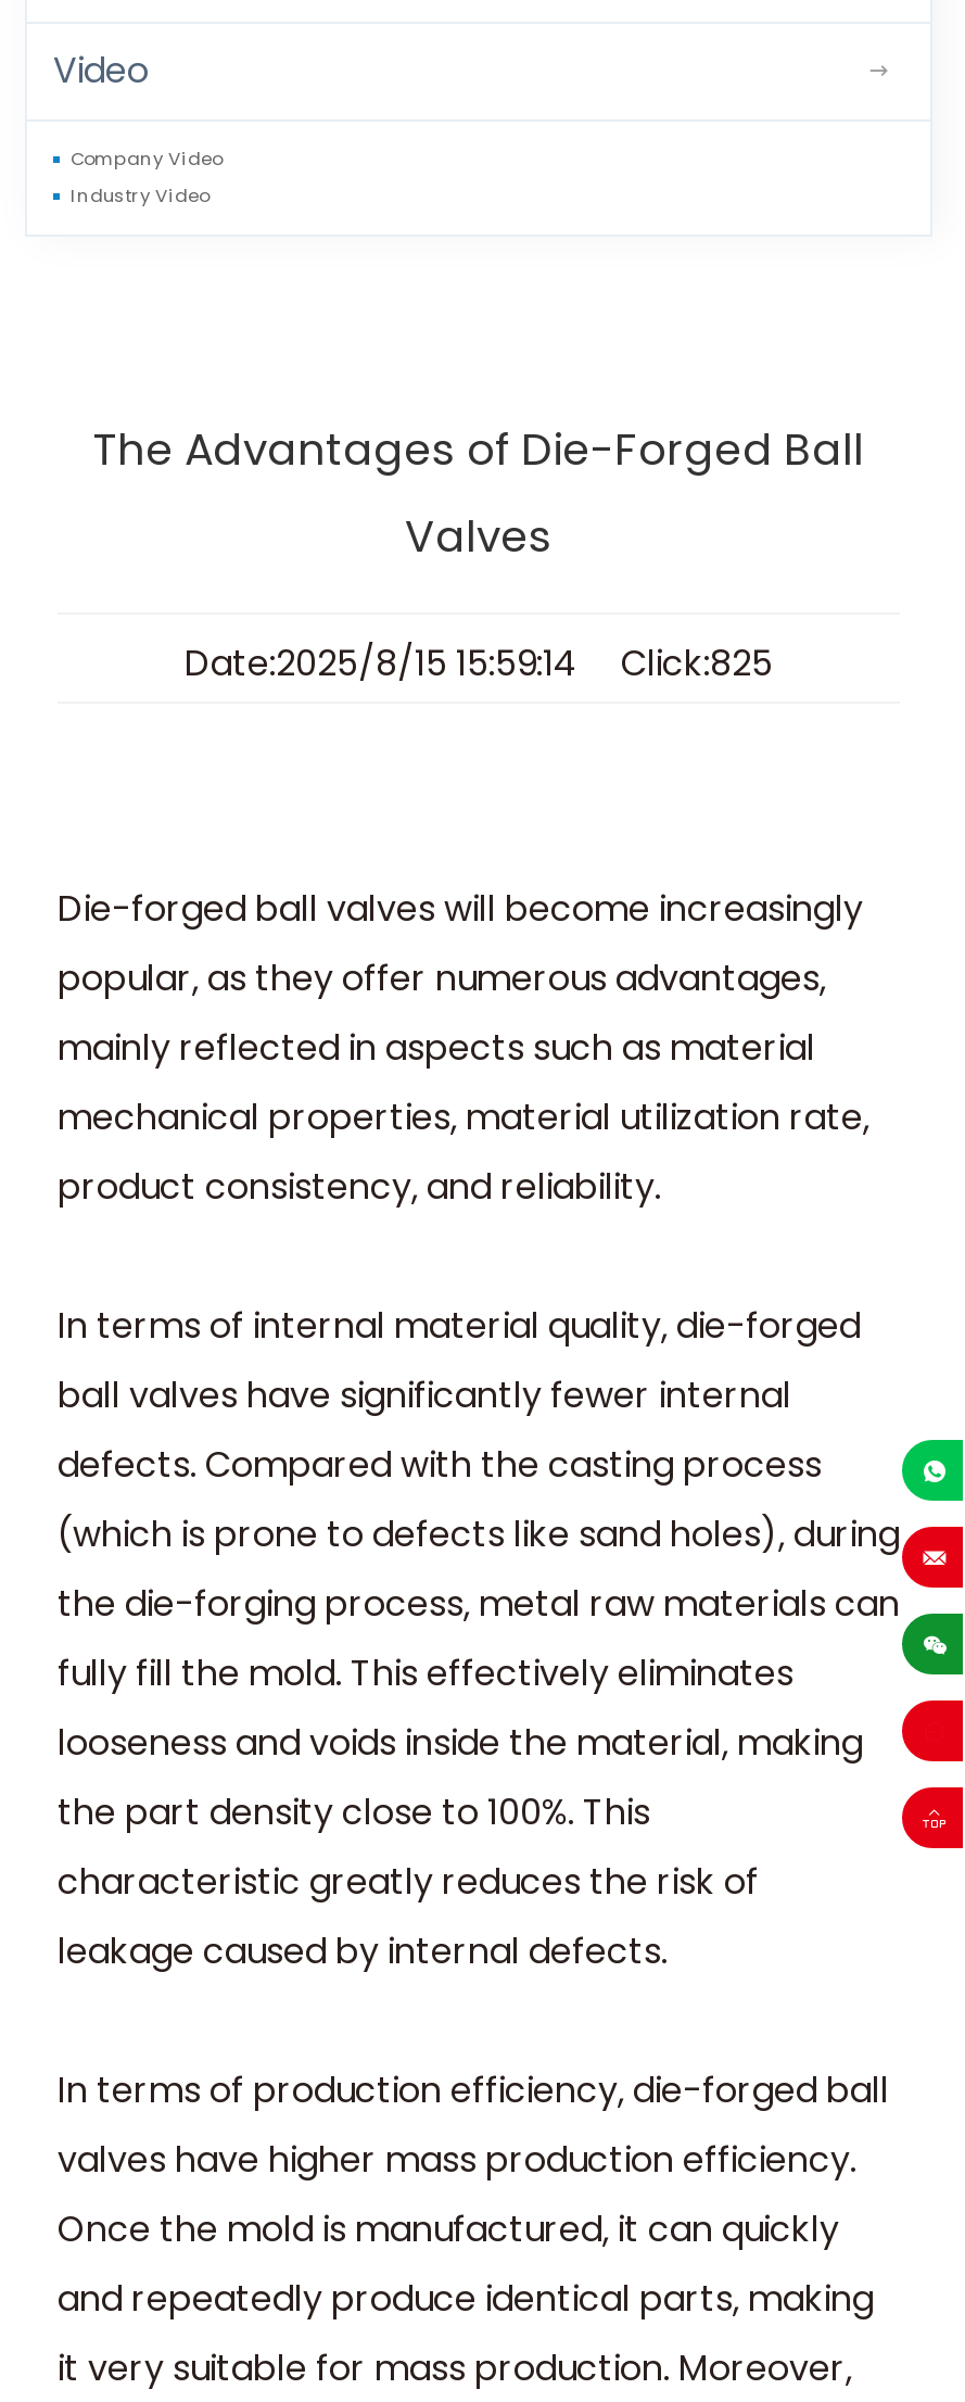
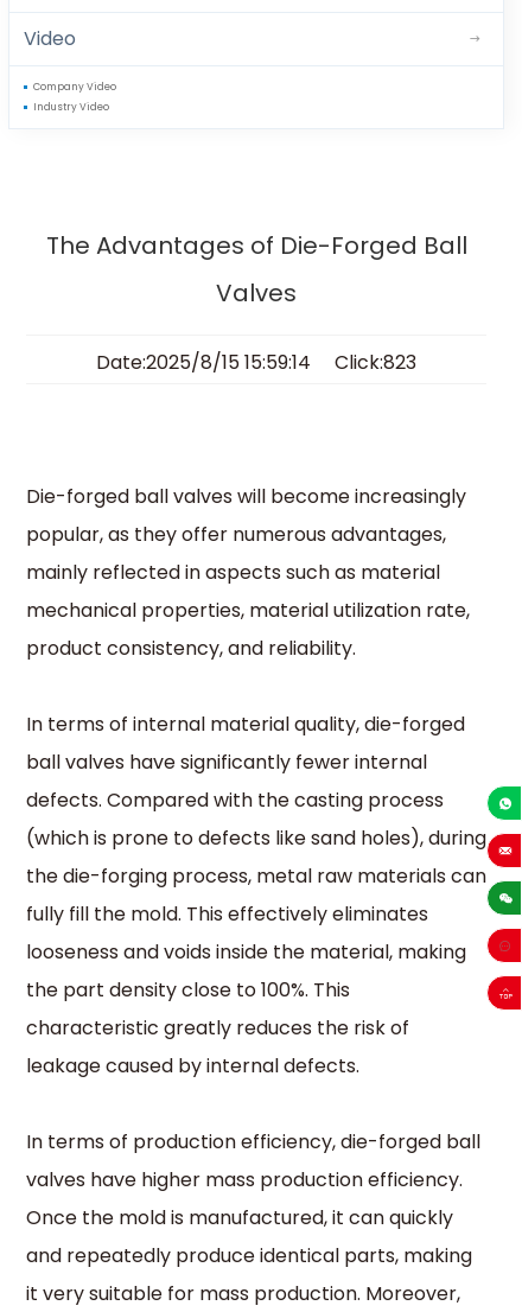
- Date:2025/8/15 15:59:14 Click:825
+ Date:2025/8/15 15:59:14 Click:823
